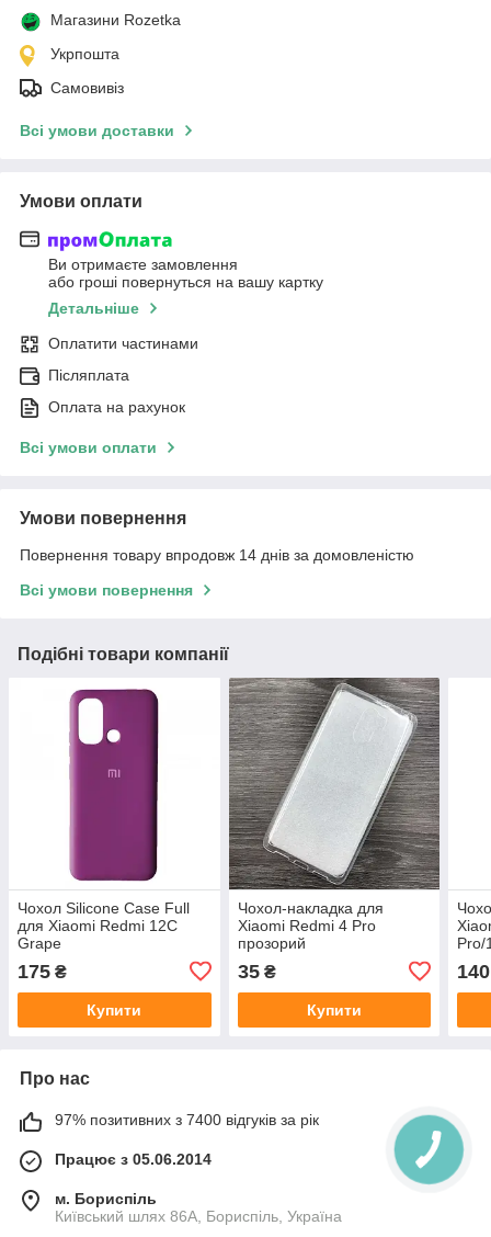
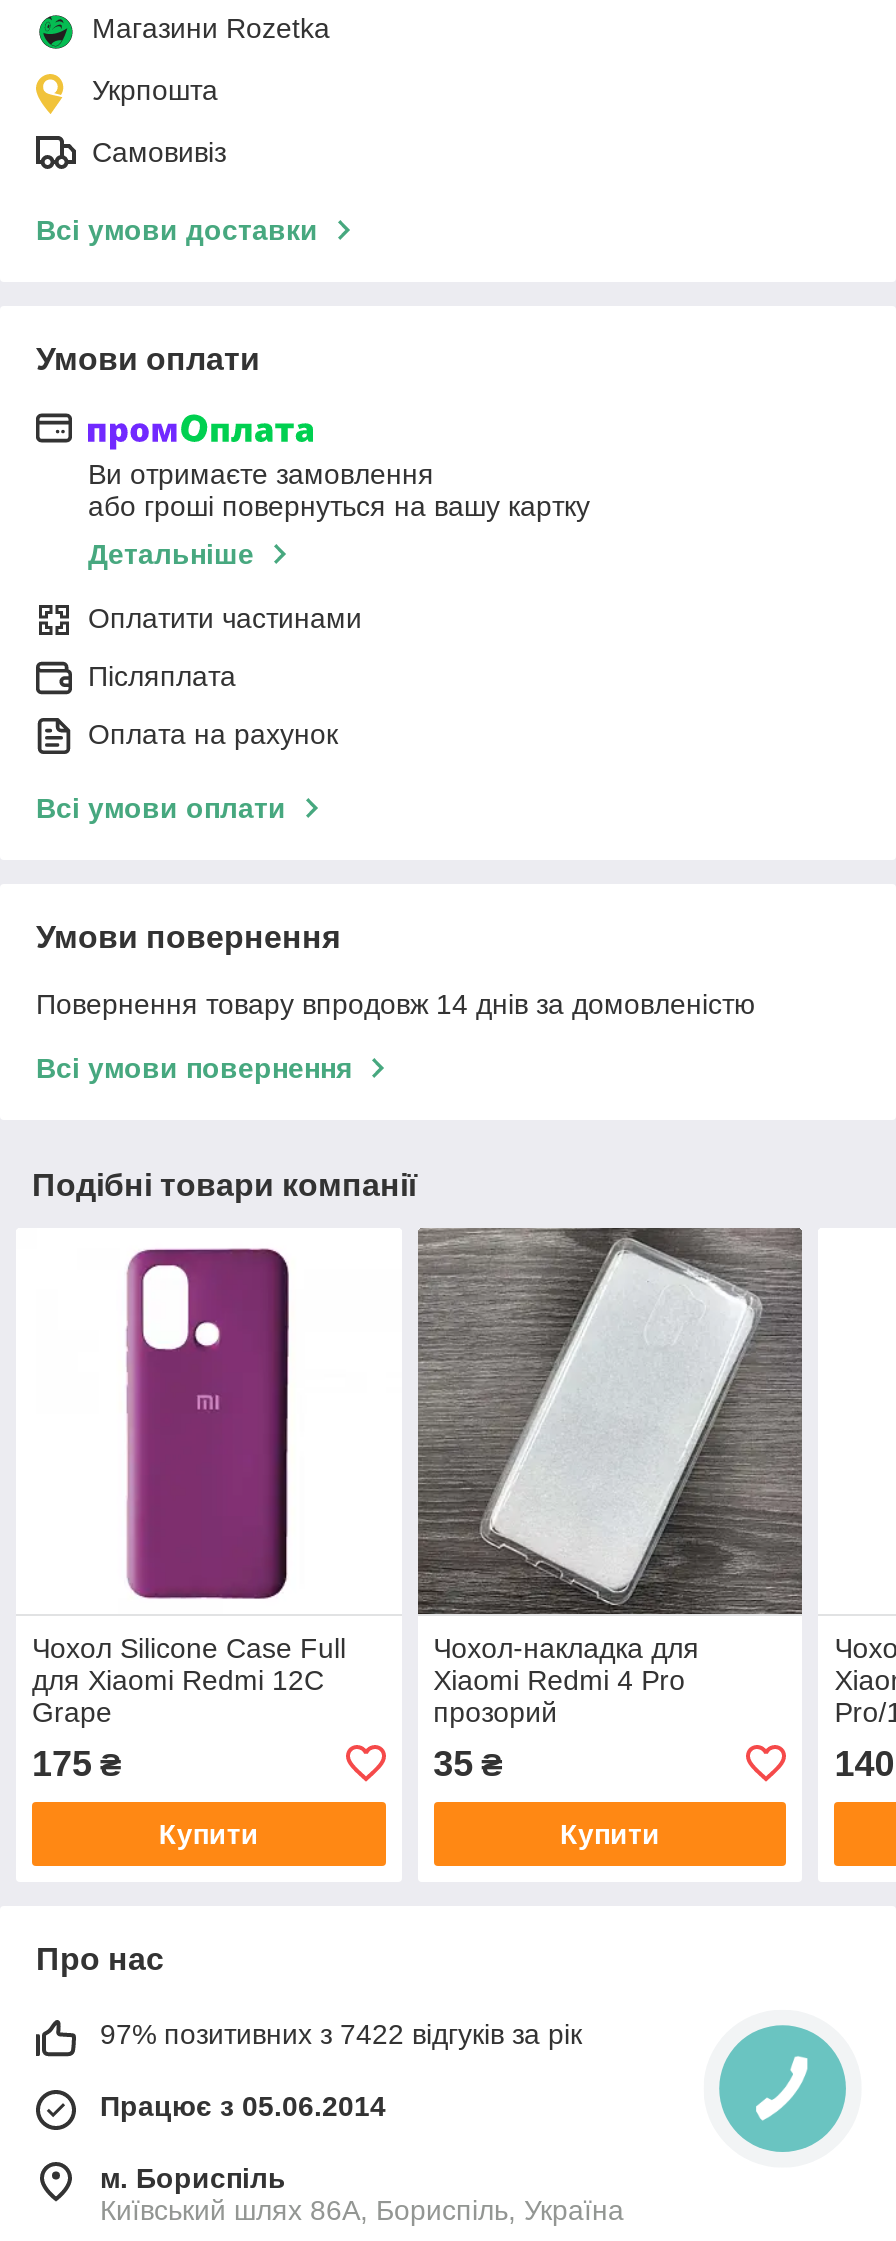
- 97% позитивних з 7400 відгуків за рік
+ 97% позитивних з 7422 відгуків за рік
